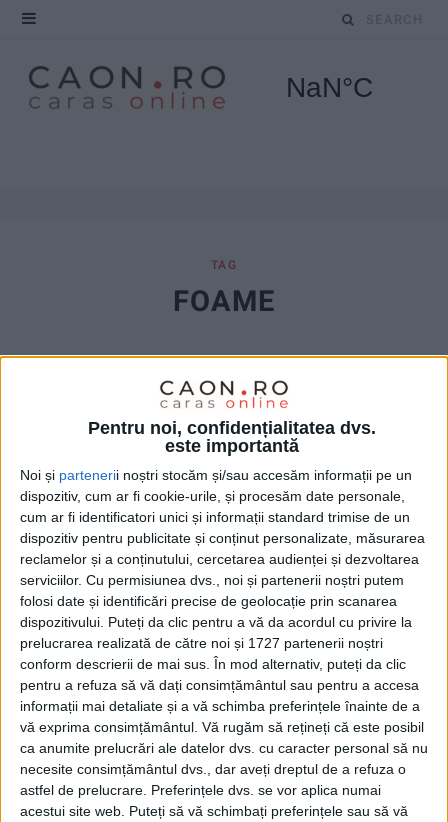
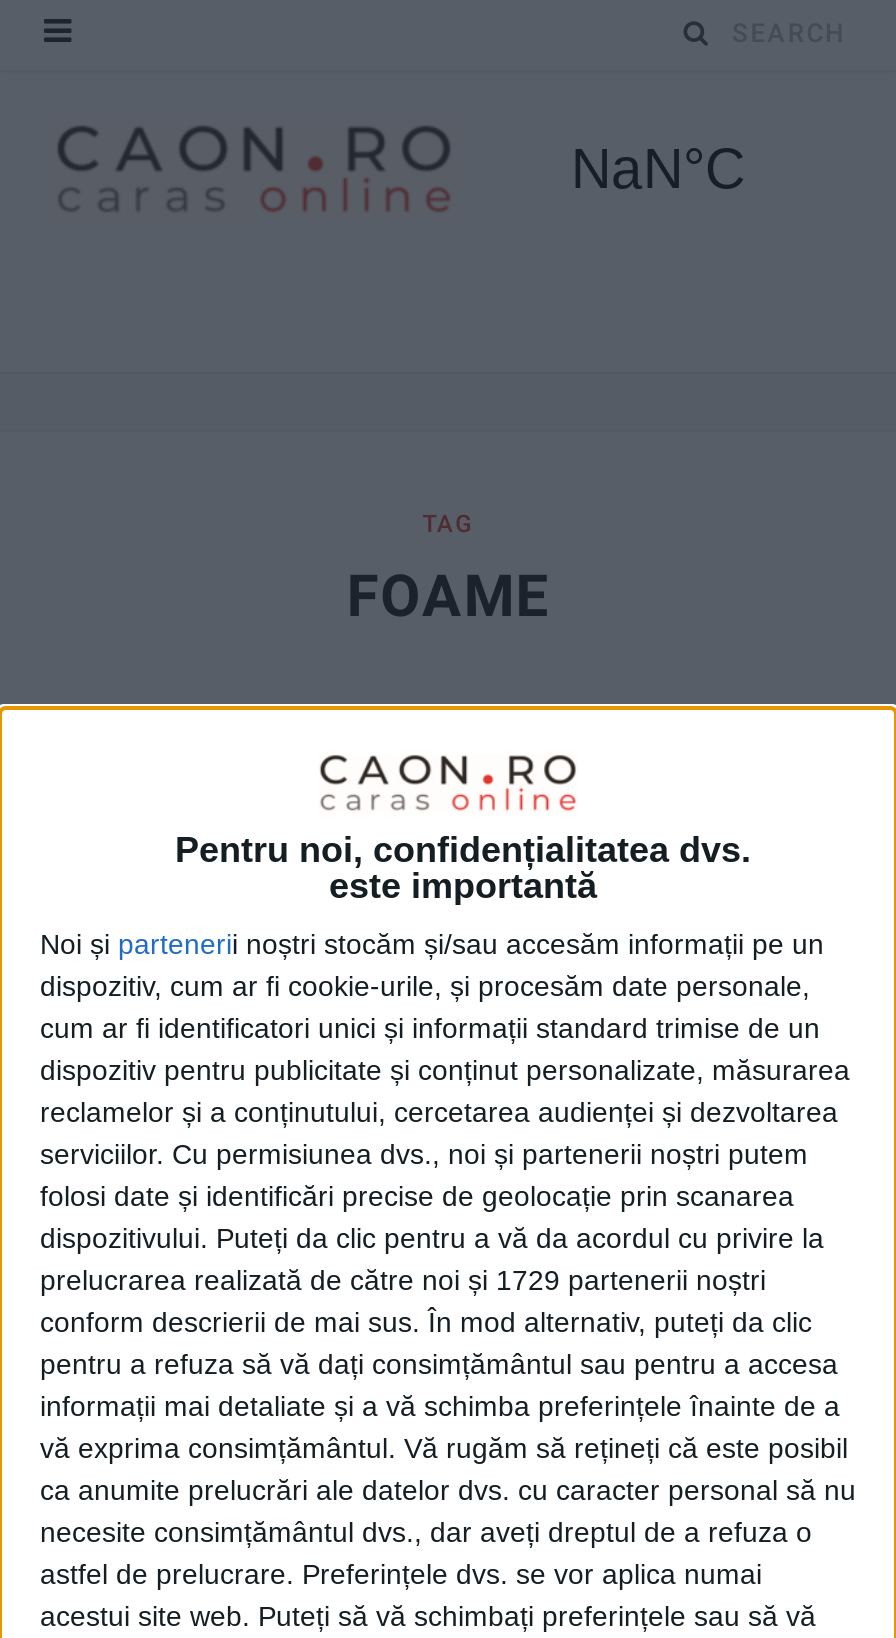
- prelucrarea realizată de către noi și 1727 partenerii noștri
+ prelucrarea realizată de către noi și 1729 partenerii noștri
